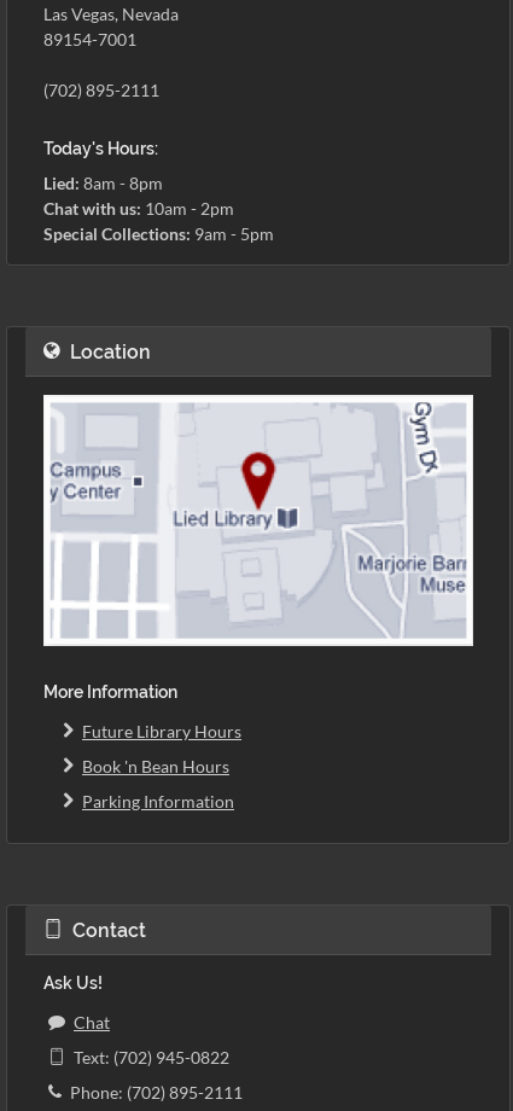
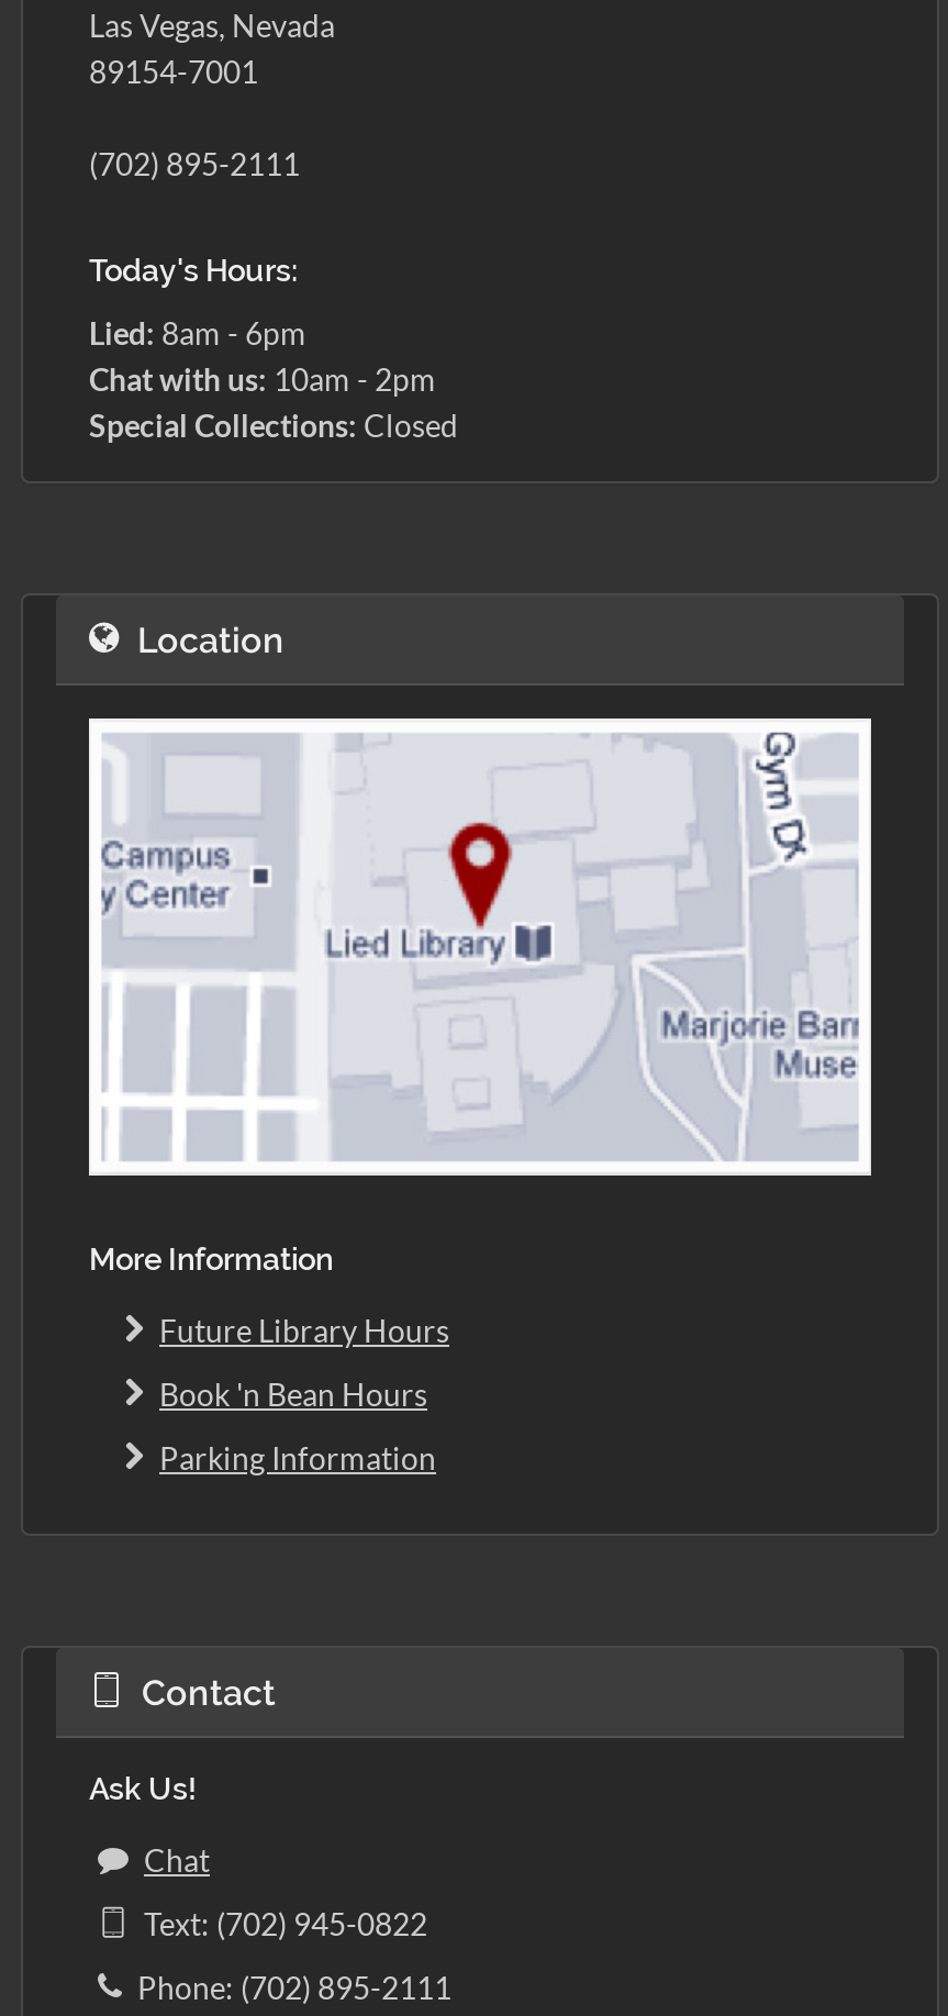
- Lied: 8am - 8pm
+ Lied: 8am - 6pm

- Special Collections: 9am - 5pm
+ Special Collections: Closed
